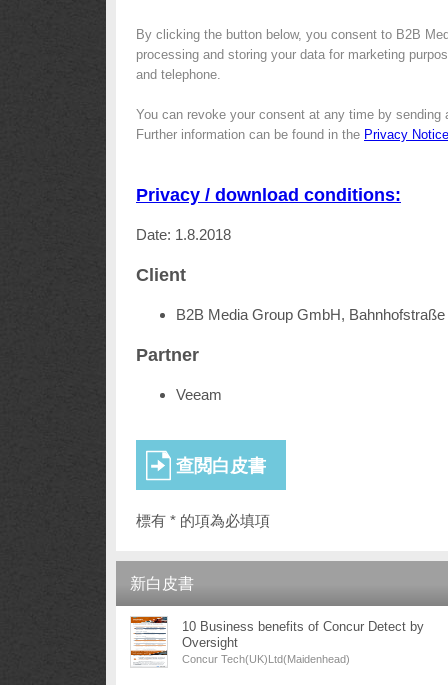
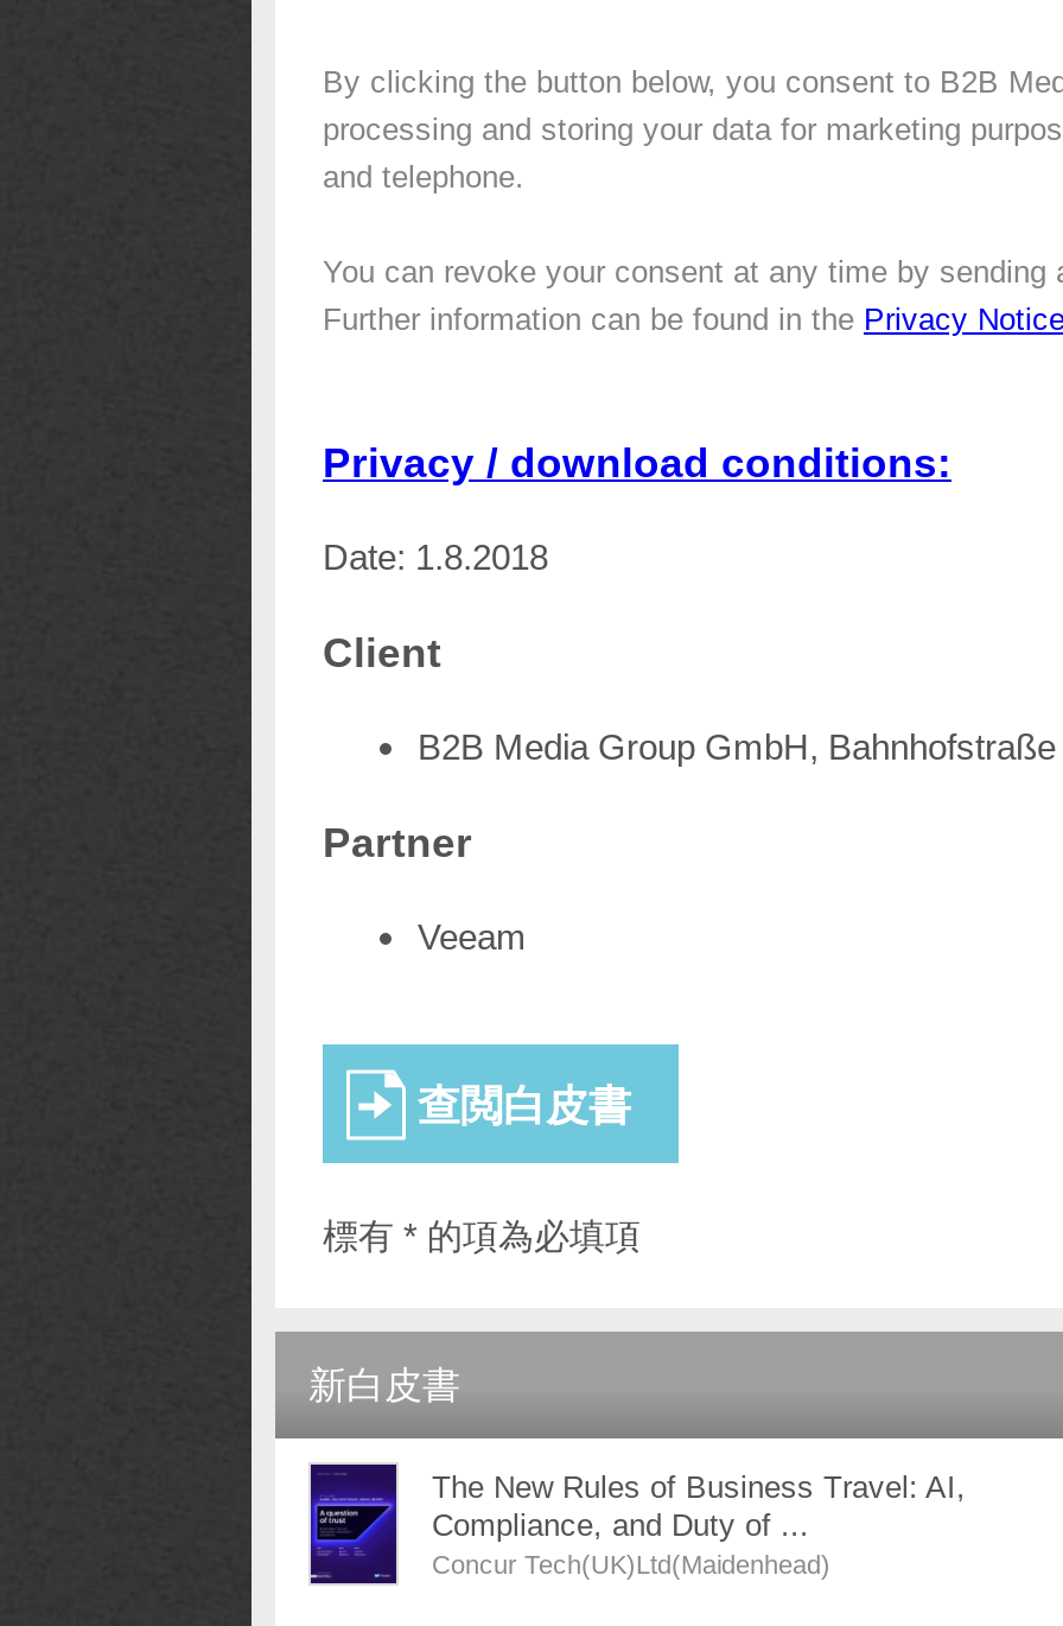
- [image]
- 10 Business benefits of Concur Detect by
- Oversight
+ [image]
+ The New Rules of Business Travel: AI,
+ Compliance, and Duty of ...
